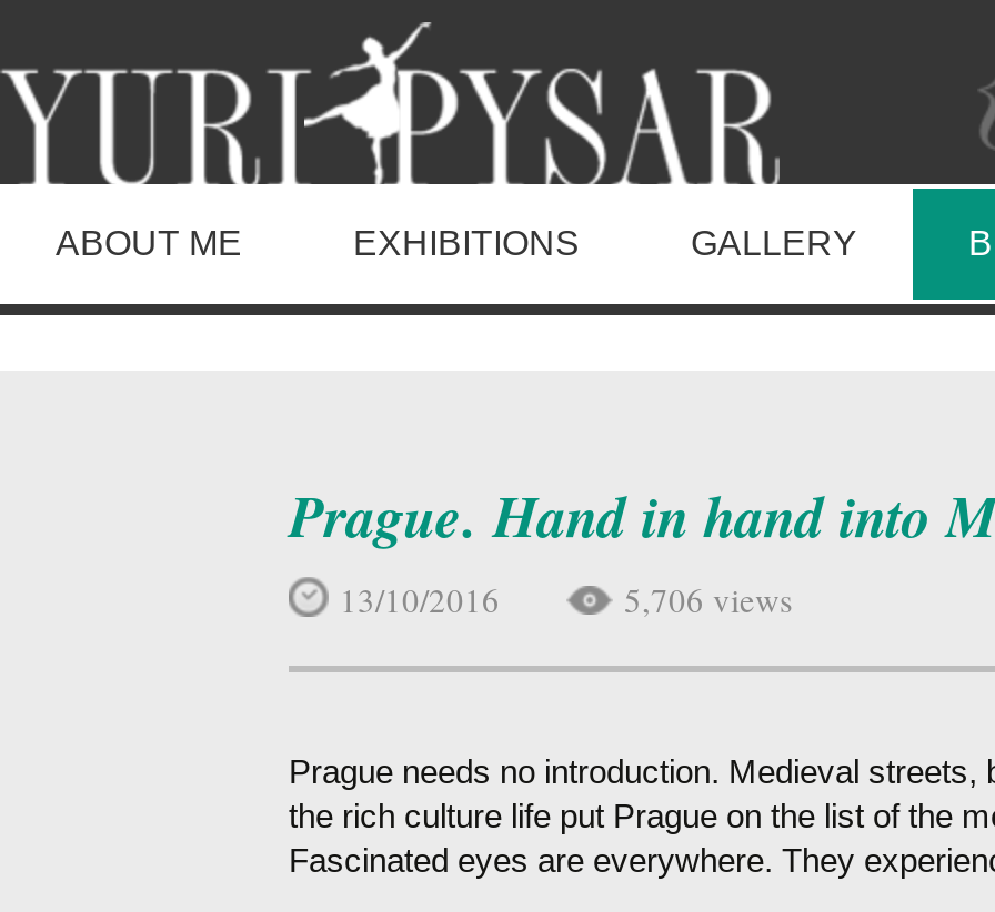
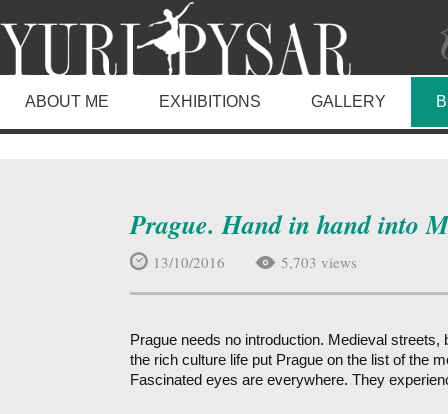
- 5,706 views
+ 5,703 views
